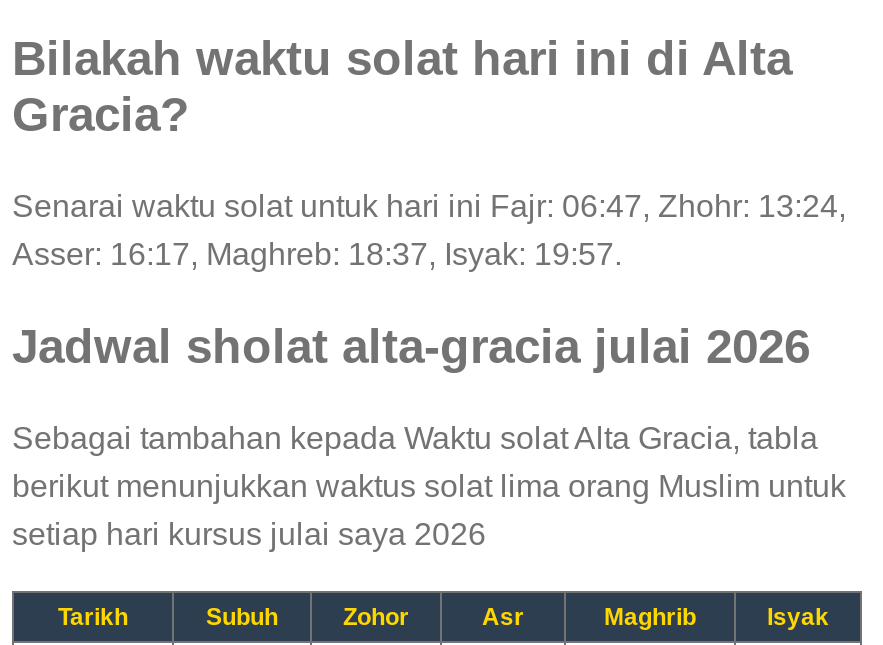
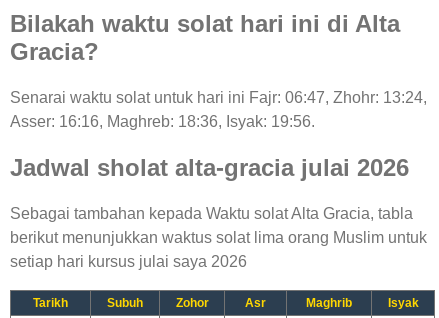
- Asser: 16:17, Maghreb: 18:37, Isyak: 19:57.
+ Asser: 16:16, Maghreb: 18:36, Isyak: 19:56.
